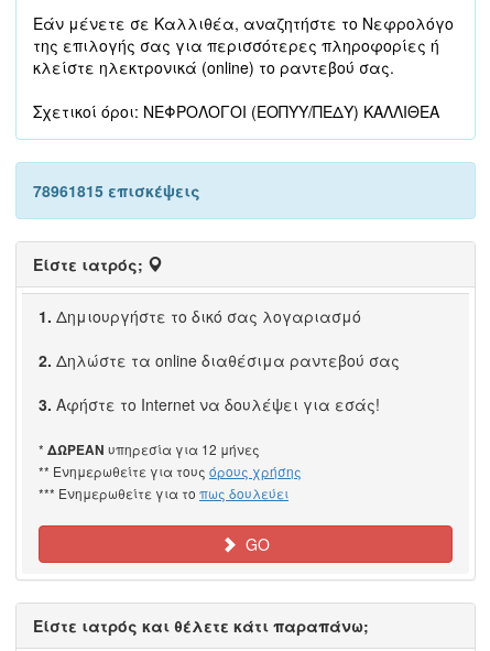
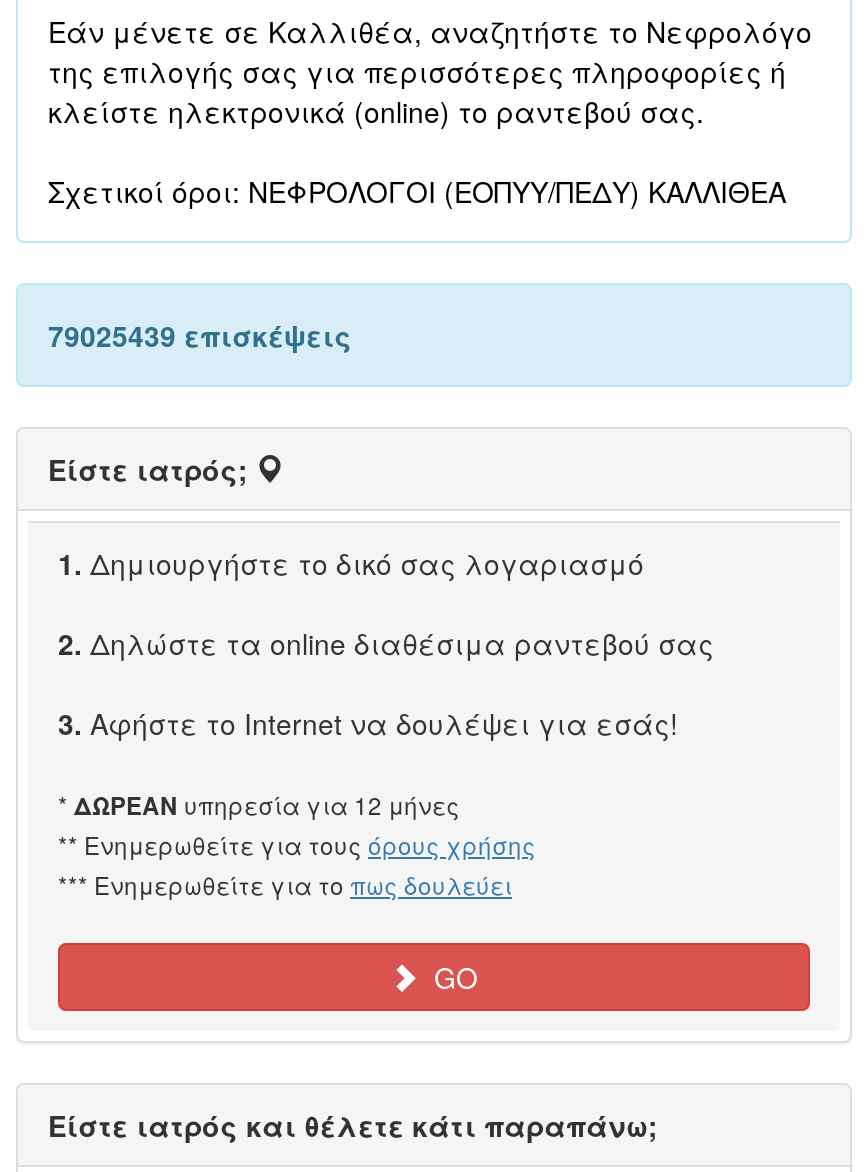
- 78961815 επισκέψεις
+ 79025439 επισκέψεις
